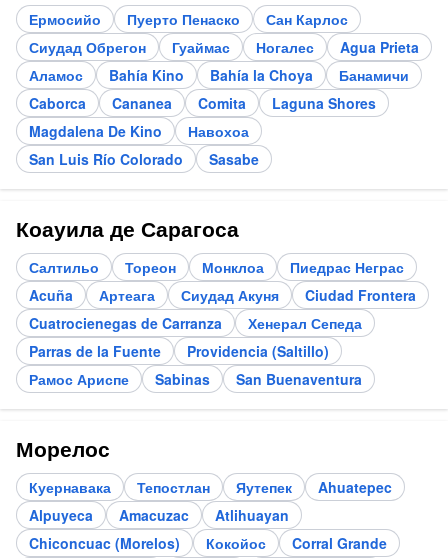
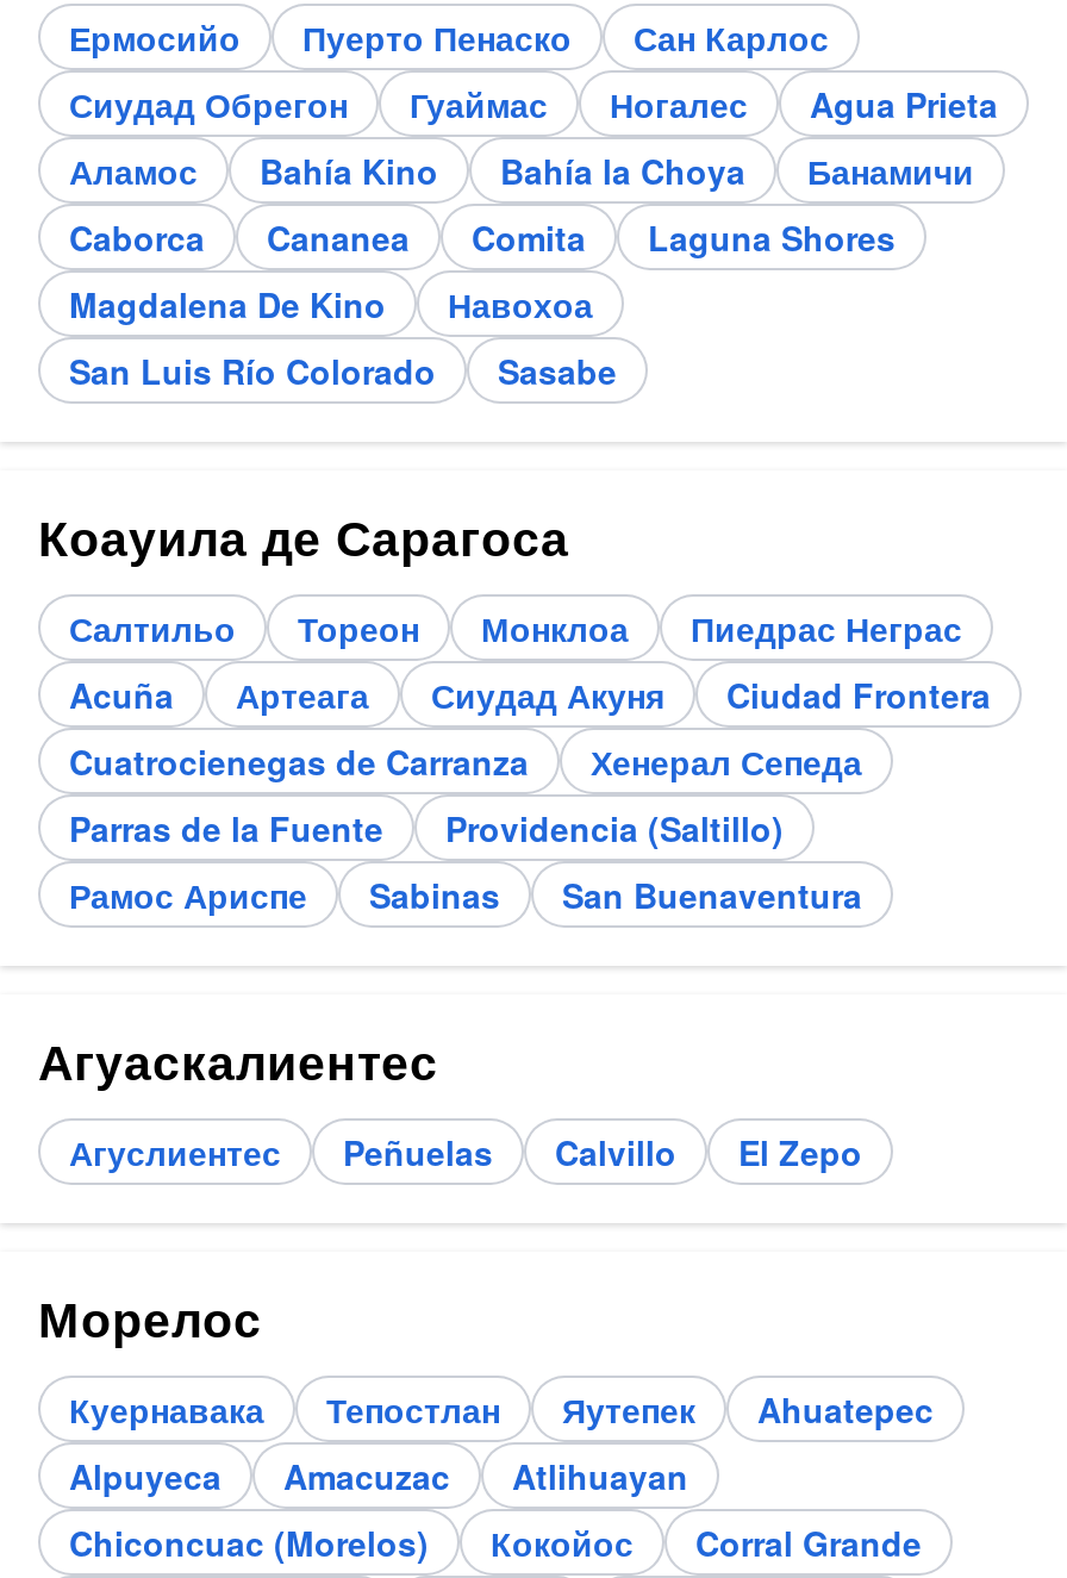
+ Агуаскалиентес
+ Агуслиентес
+ Peñuelas
+ Calvillo
+ El Zepo
